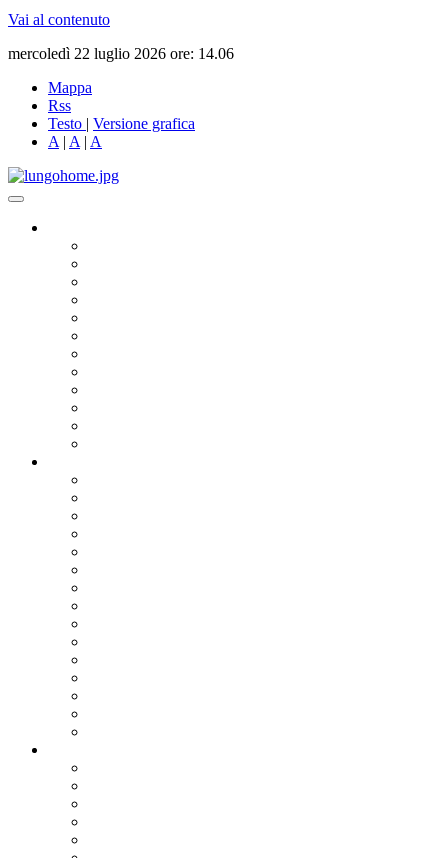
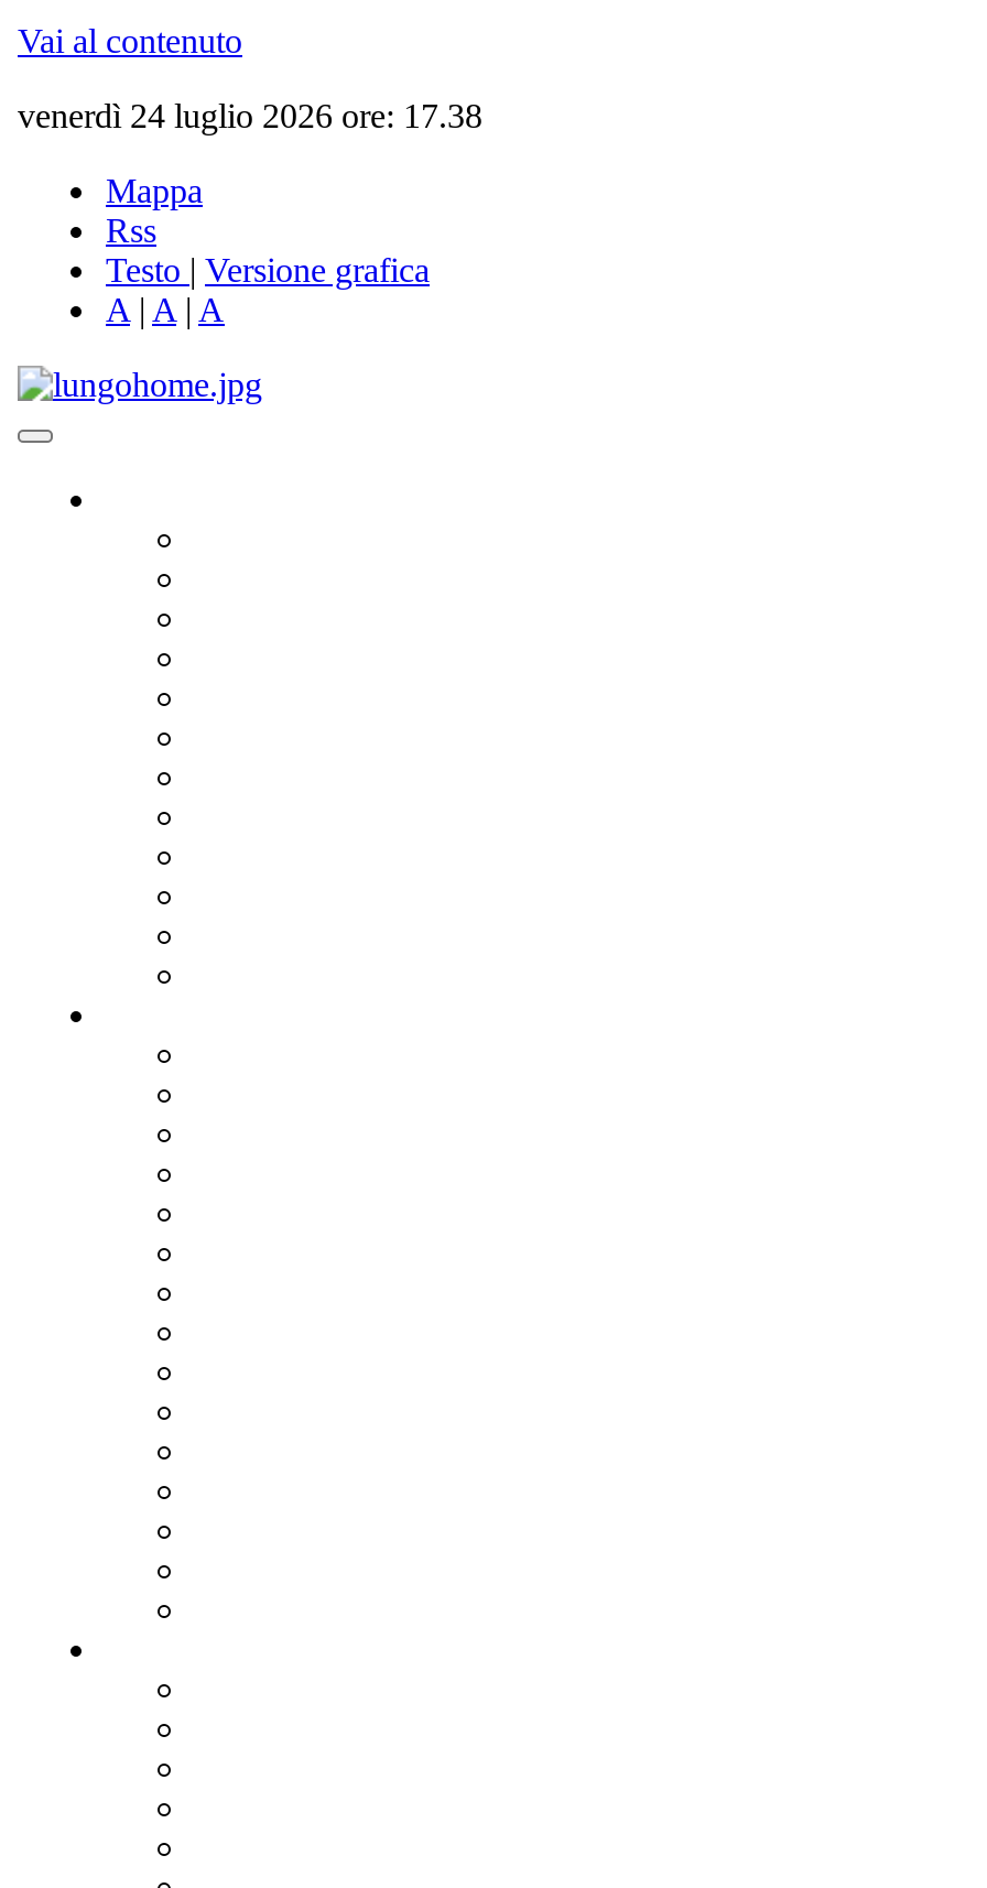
- mercoledì 22 luglio 2026 ore: 14.06
+ venerdì 24 luglio 2026 ore: 17.38
